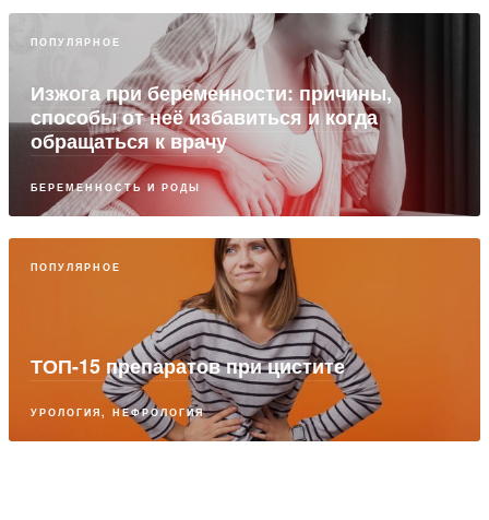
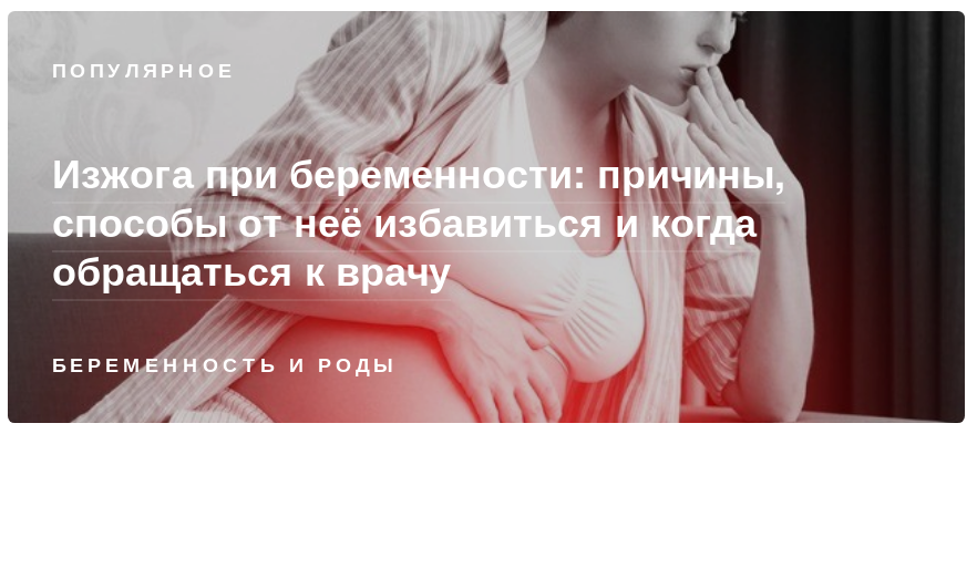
- [image]
- ПОПУЛЯРНОЕ

- ТОП-15 препаратов при цистите
- УРОЛОГИЯ, НЕФРОЛОГИЯ
